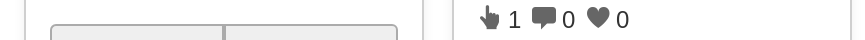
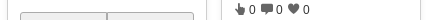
- 1 0 0
+ 0 0 0
